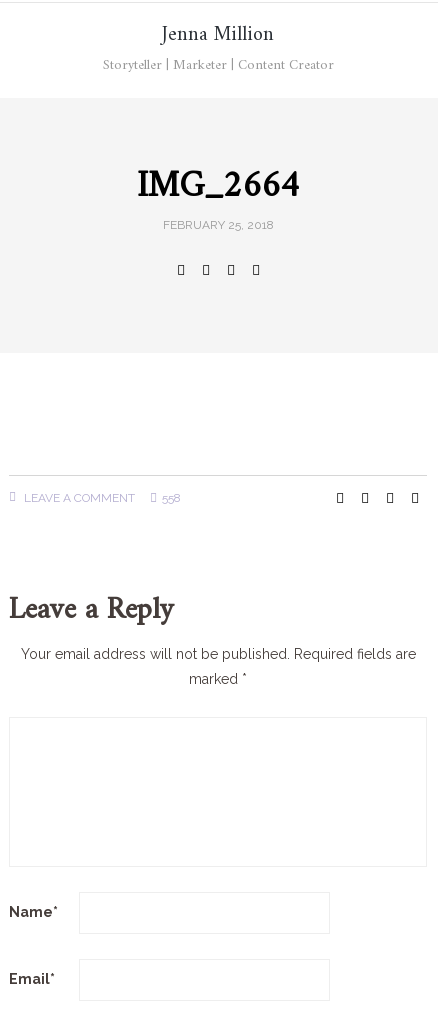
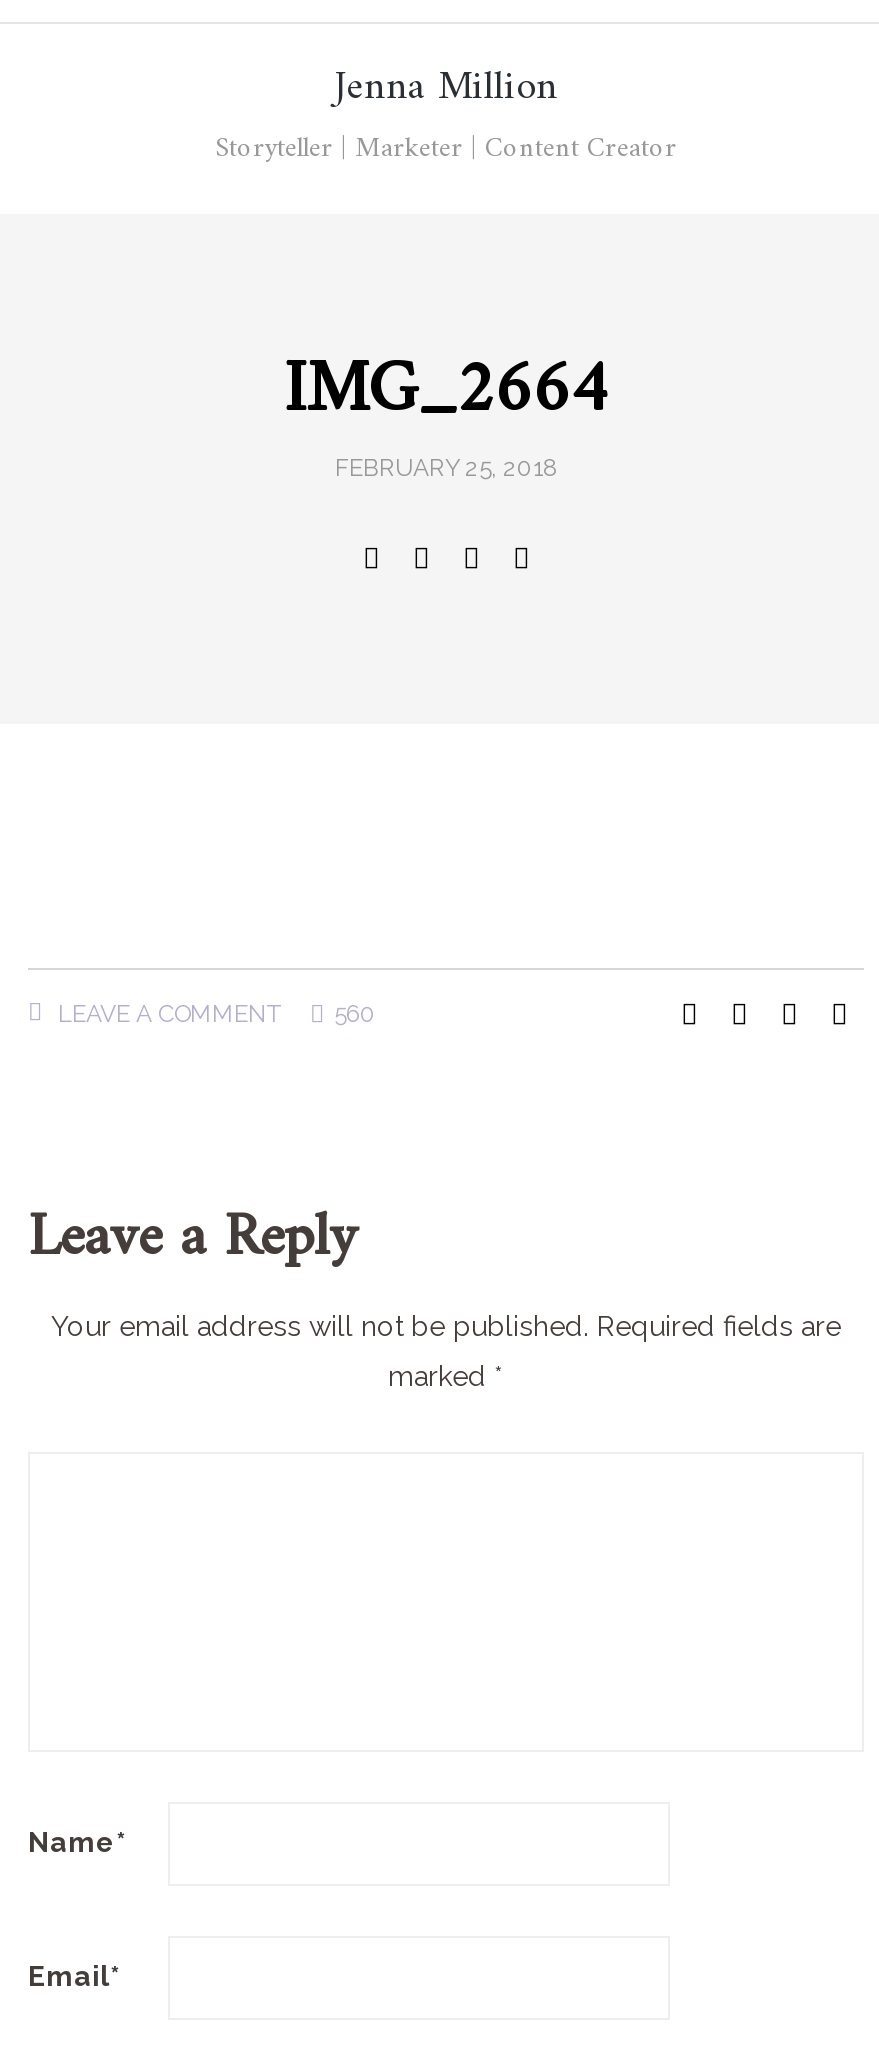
- LEAVE A COMMENT 558
+ LEAVE A COMMENT 560
